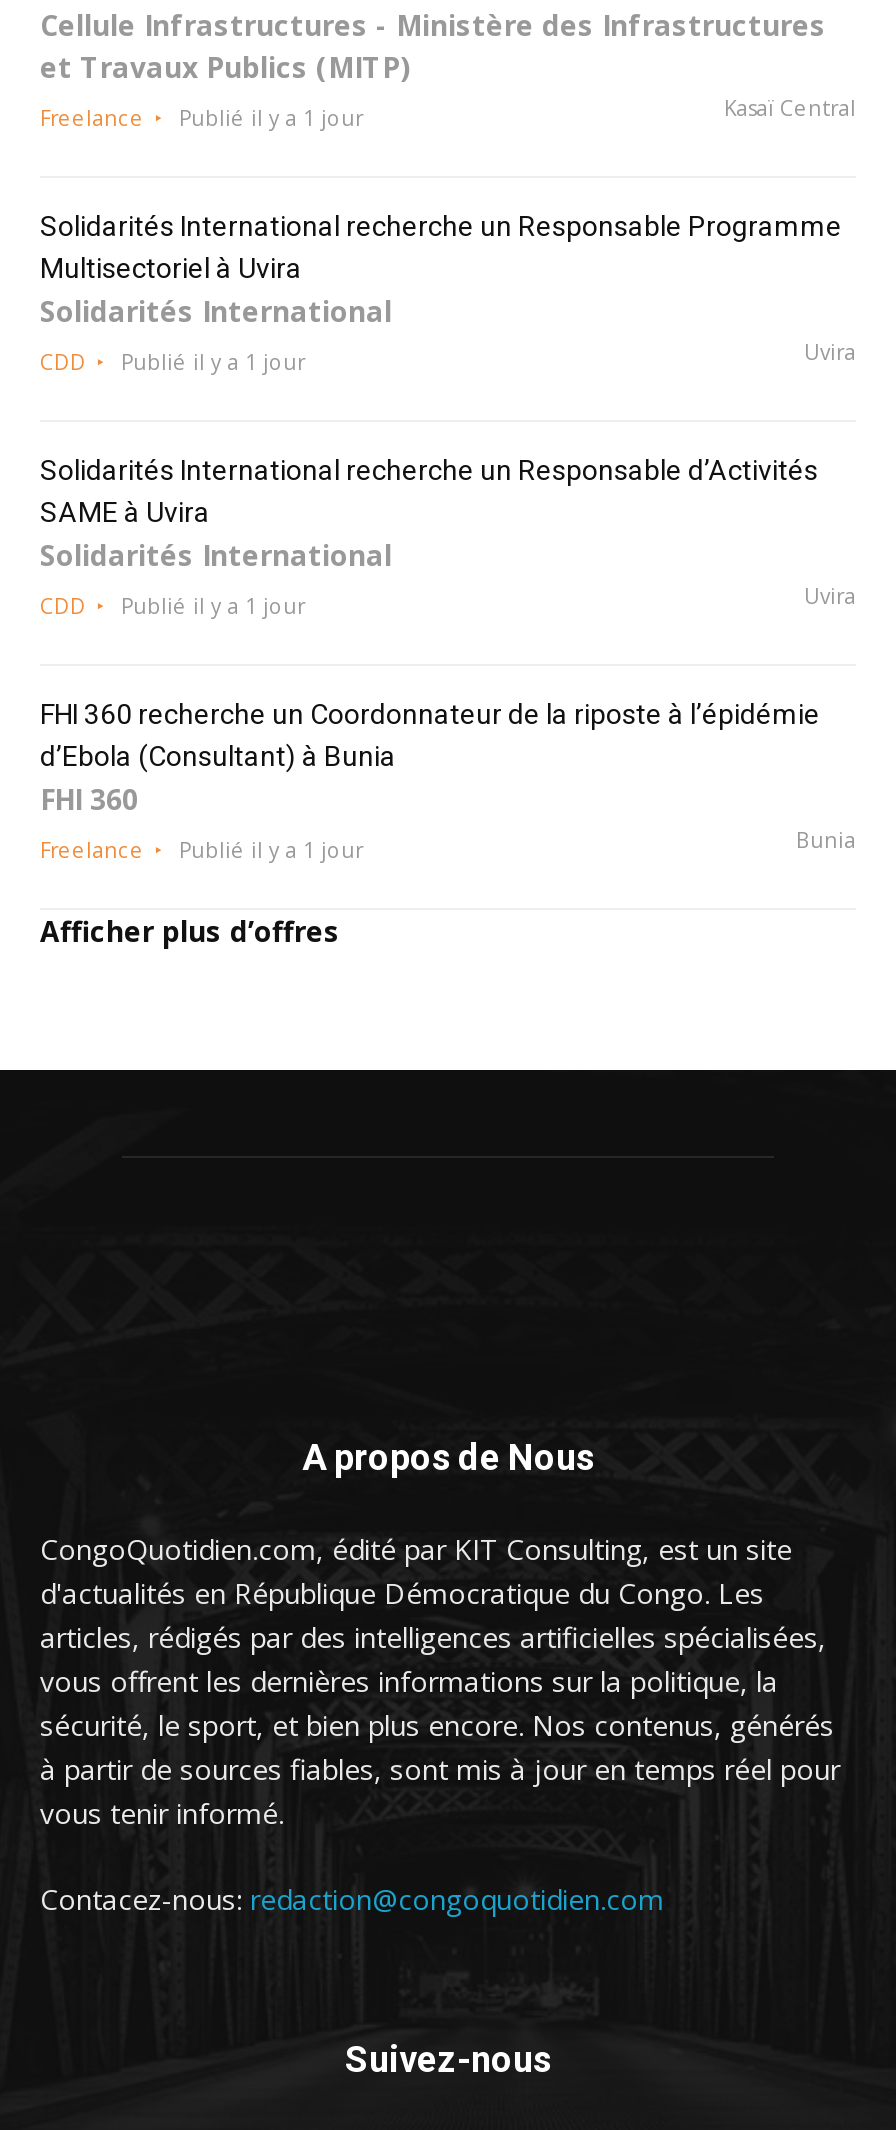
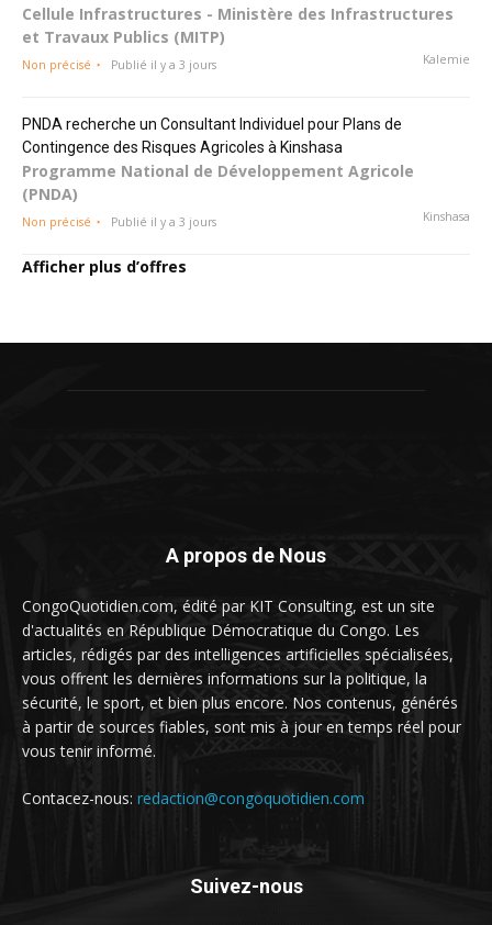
- Kasaï Central
- Freelance
- Publié il y a 1 jour
- Solidarités International recherche un Responsable Programme
- Multisectoriel à Uvira
- Solidarités International
- Uvira
- CDD
- Publié il y a 1 jour
- Solidarités International recherche un Responsable d’Activités
- SAME à Uvira
- Solidarités International
- Uvira
- CDD
- Publié il y a 1 jour
- FHI 360 recherche un Coordonnateur de la riposte à l’épidémie
- d’Ebola (Consultant) à Bunia
- FHI 360
- Bunia
- Freelance
- Publié il y a 1 jour
+ Kalemie
+ Non précisé
+ Publié il y a 3 jours
+ PNDA recherche un Consultant Individuel pour Plans de
+ Contingence des Risques Agricoles à Kinshasa
+ Programme National de Développement Agricole
+ (PNDA)
+ Kinshasa
+ Non précisé
+ Publié il y a 3 jours
